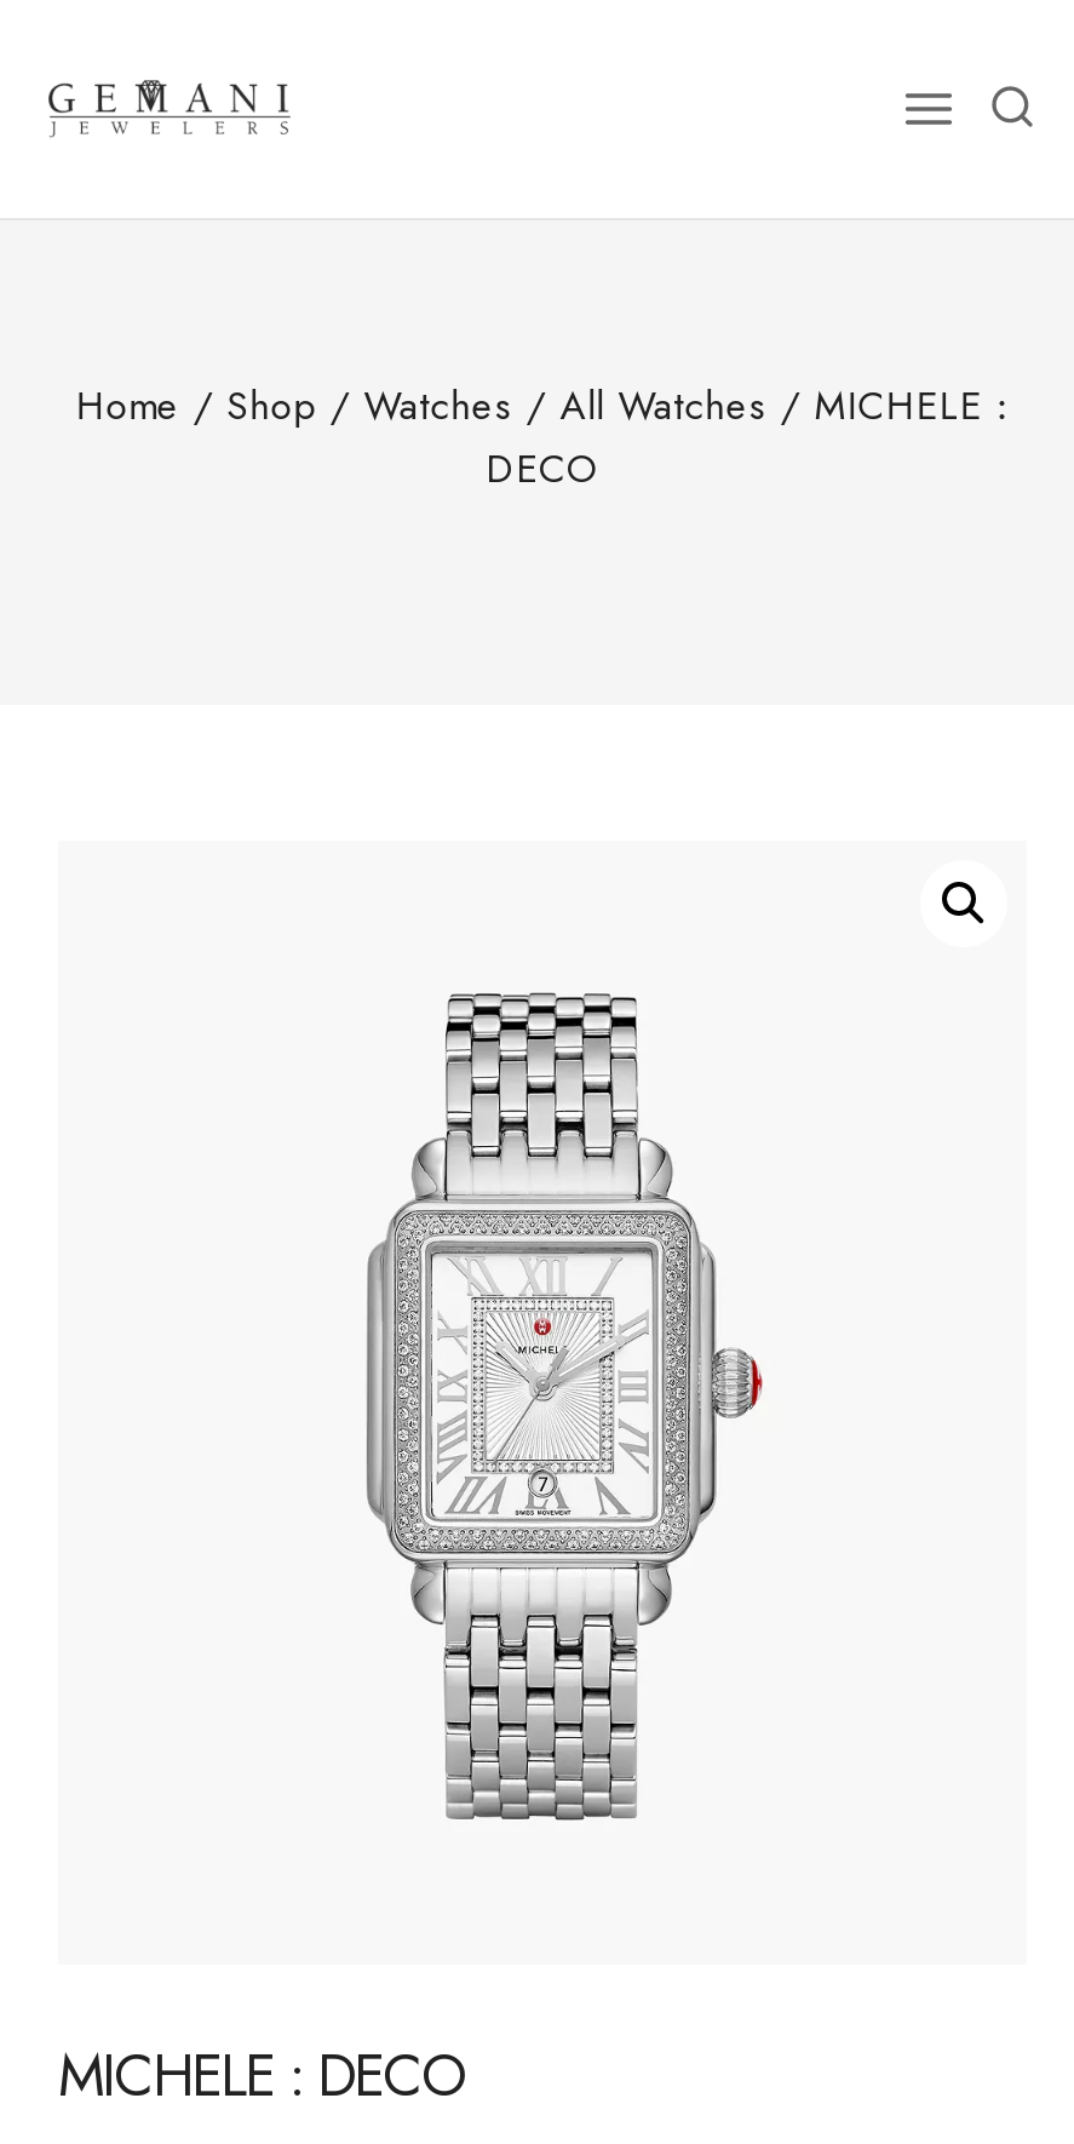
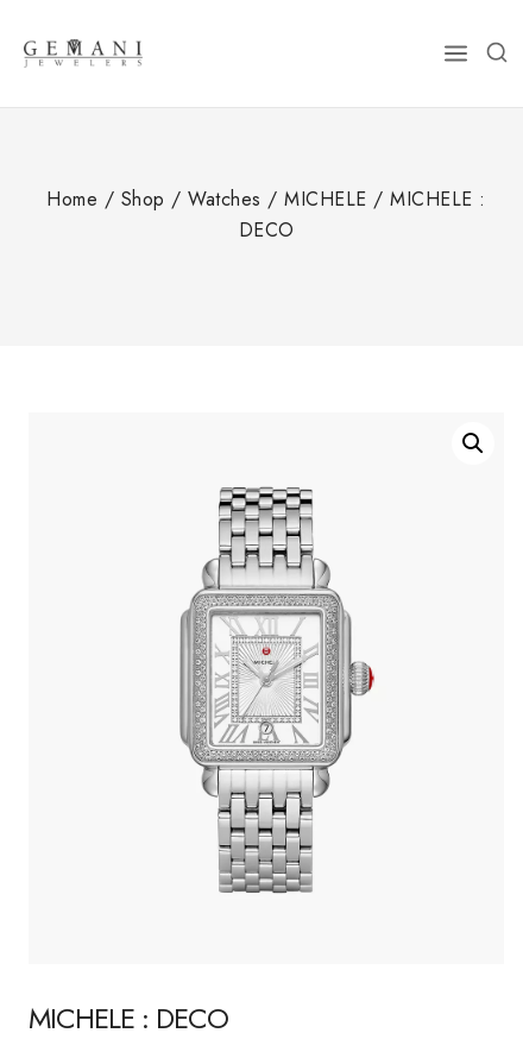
- Home / Shop / Watches / All Watches / MICHELE :
+ Home / Shop / Watches / MICHELE / MICHELE :
